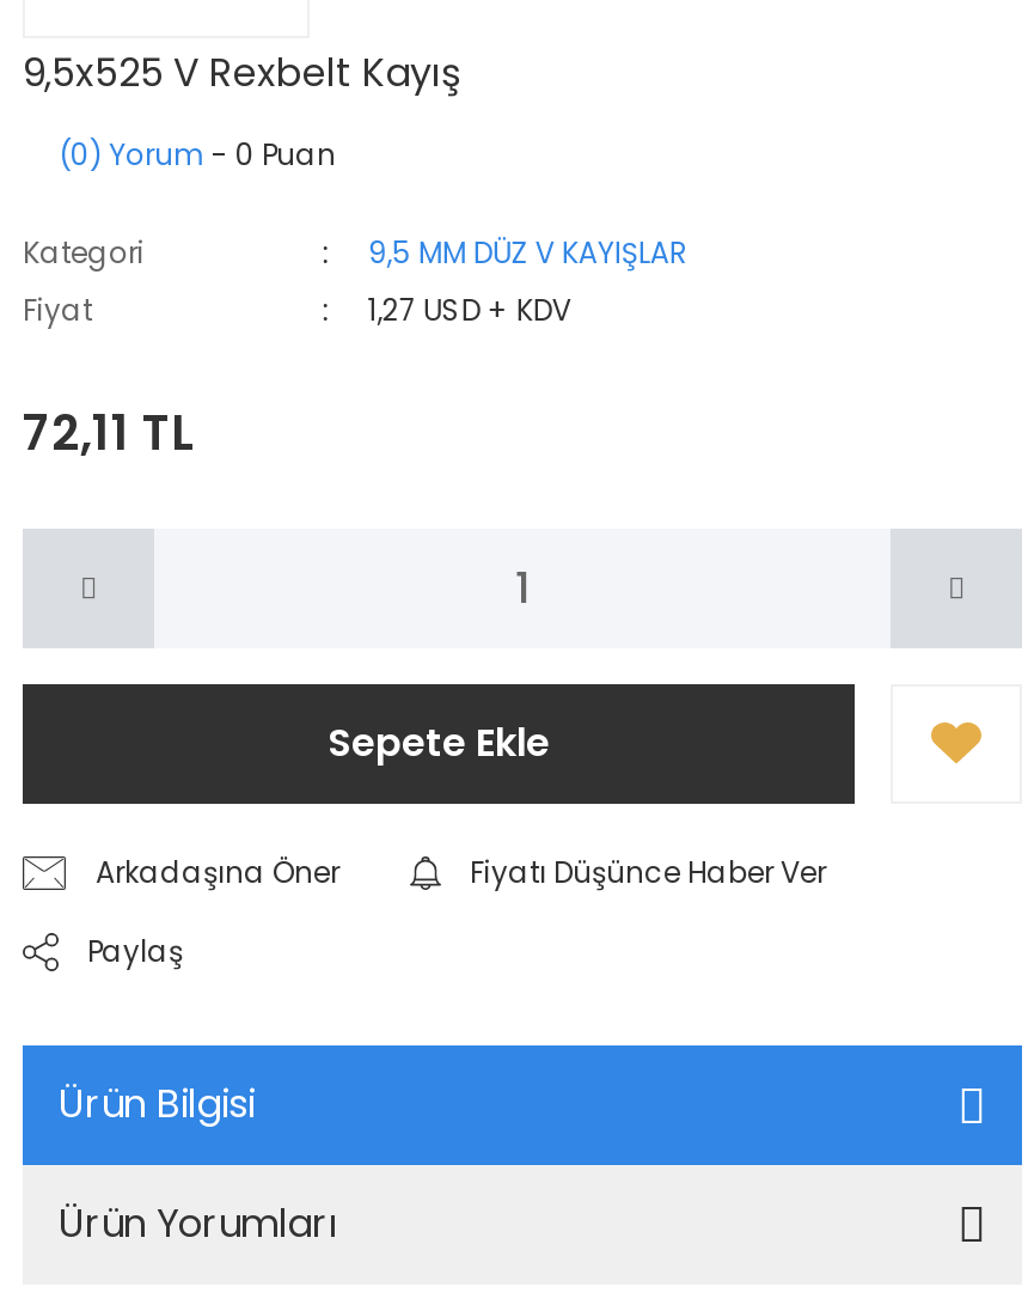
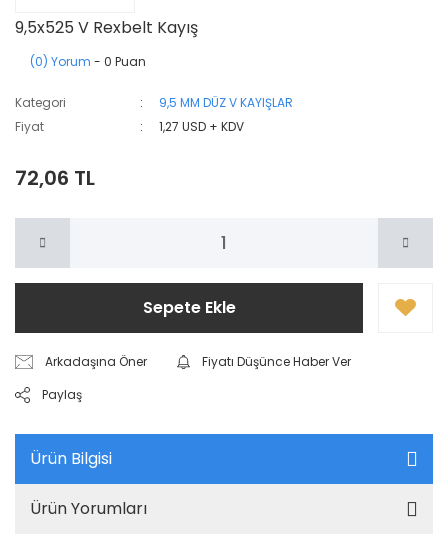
- 72,11 TL
+ 72,06 TL
